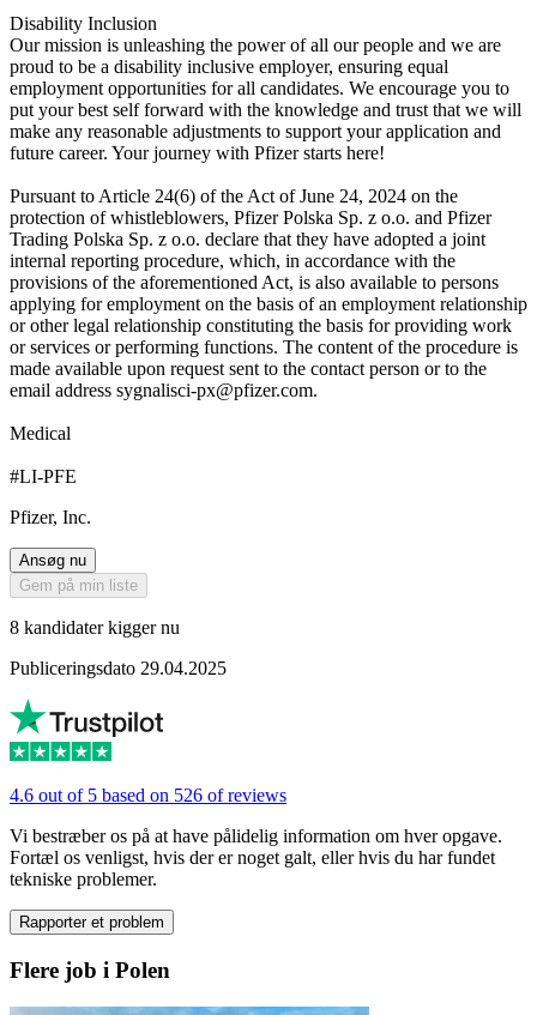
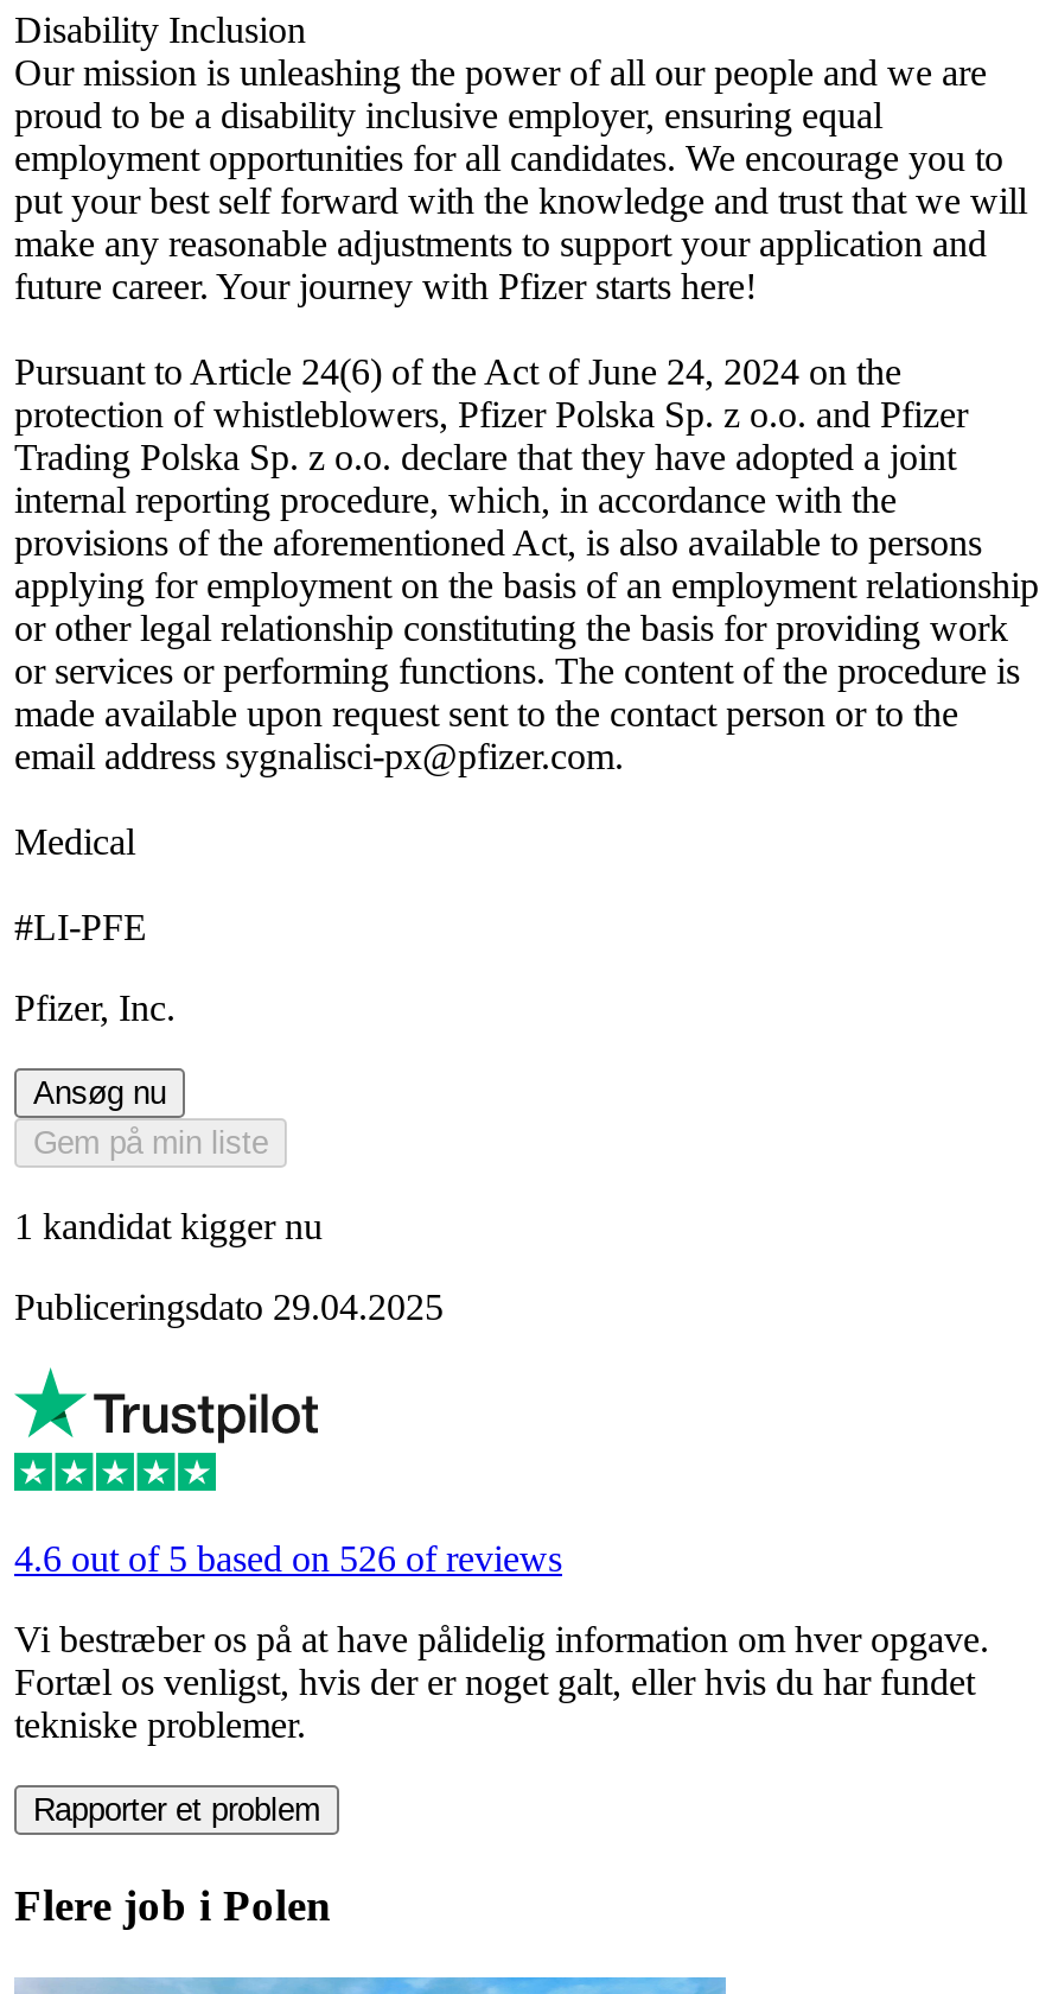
- 8 kandidater kigger nu
+ 1 kandidat kigger nu
